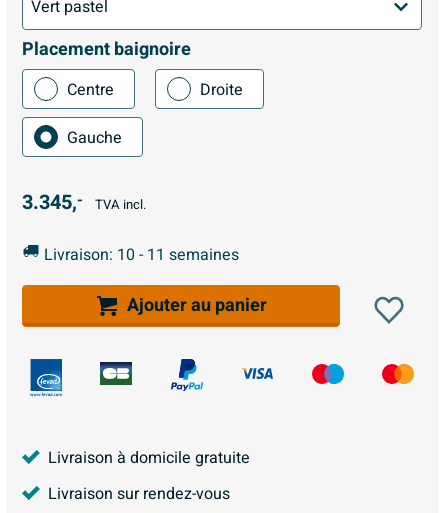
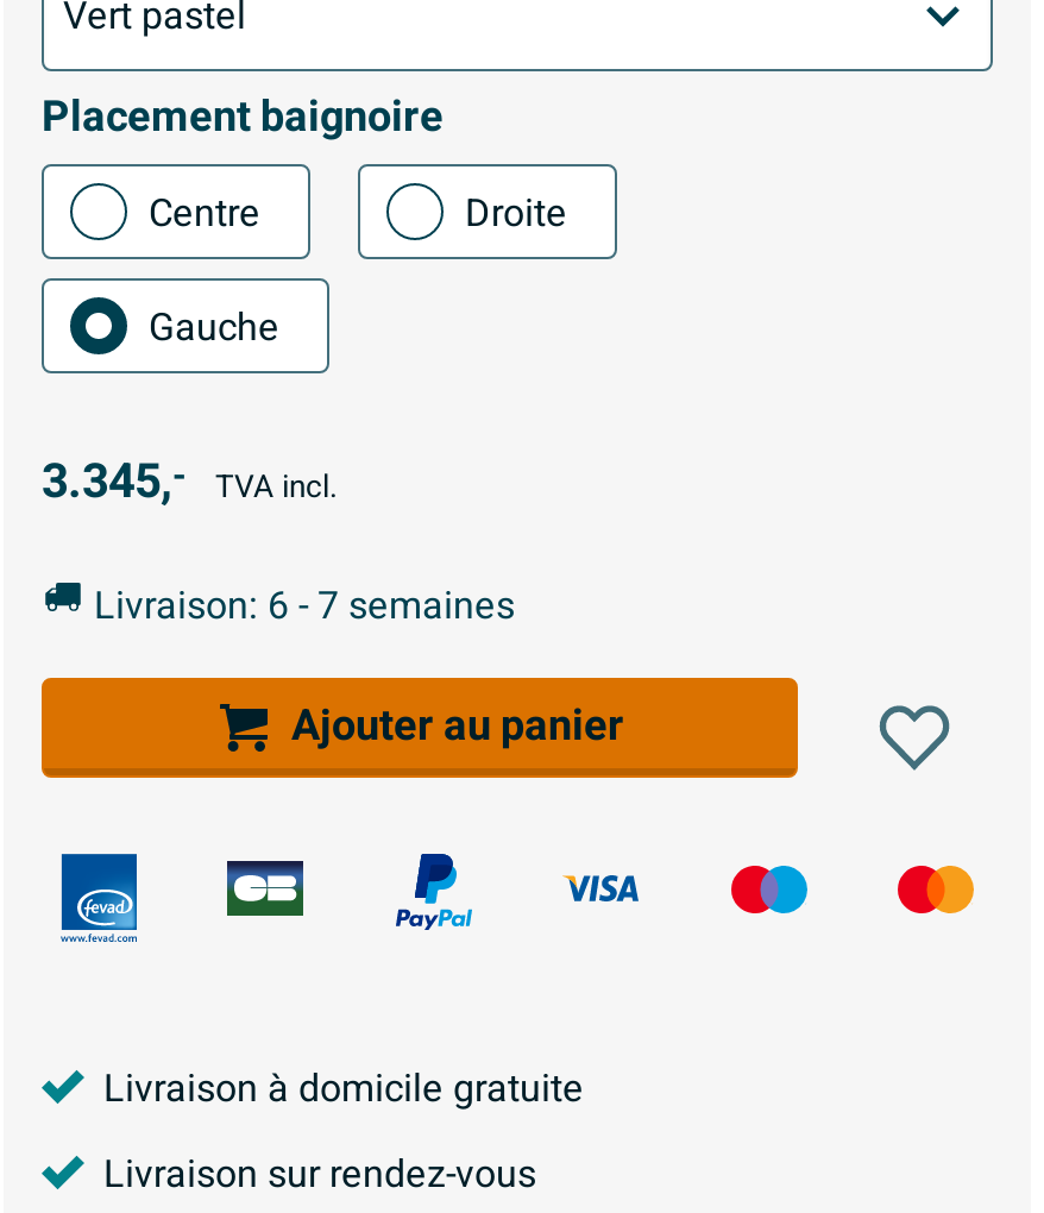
- Livraison: 10 - 11 semaines
+ Livraison: 6 - 7 semaines
